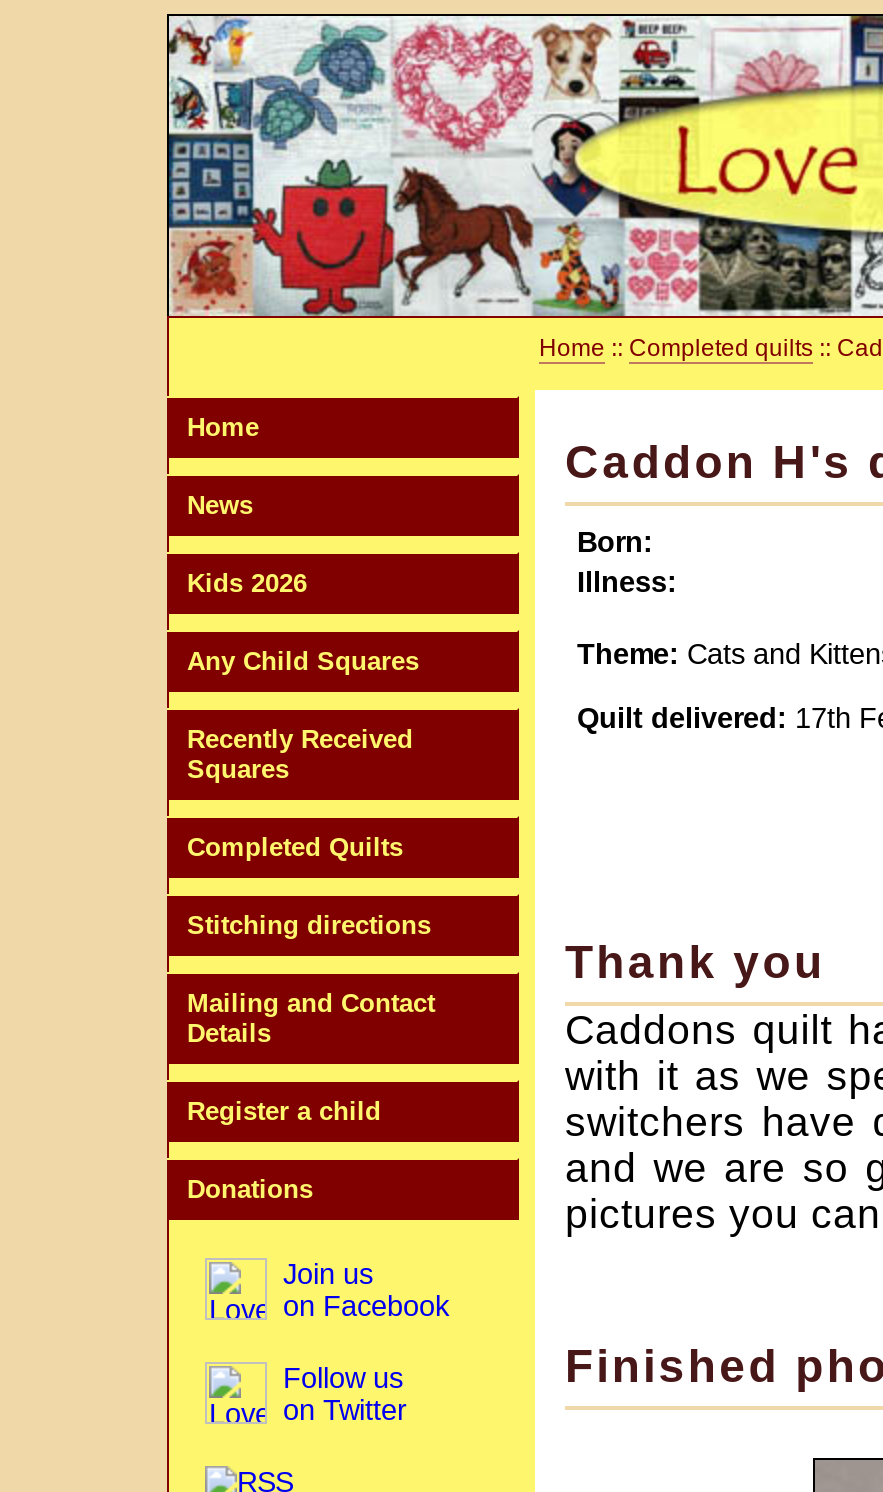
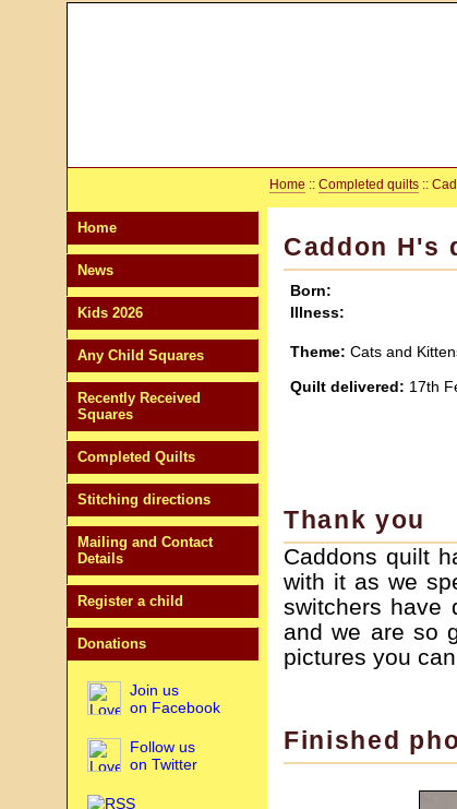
- [image]
